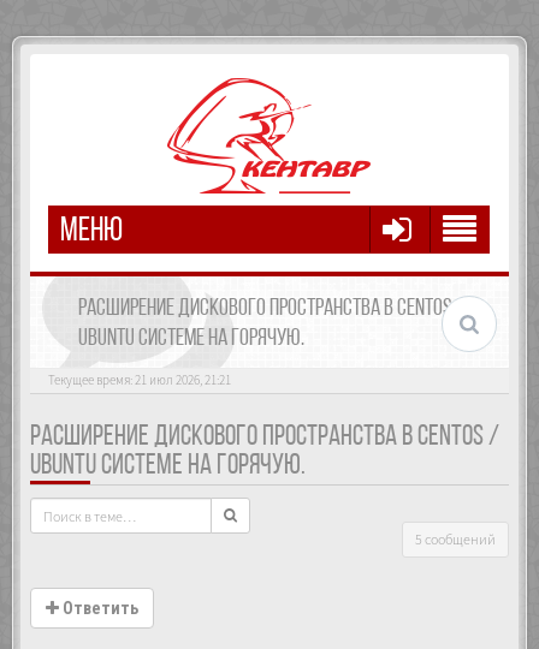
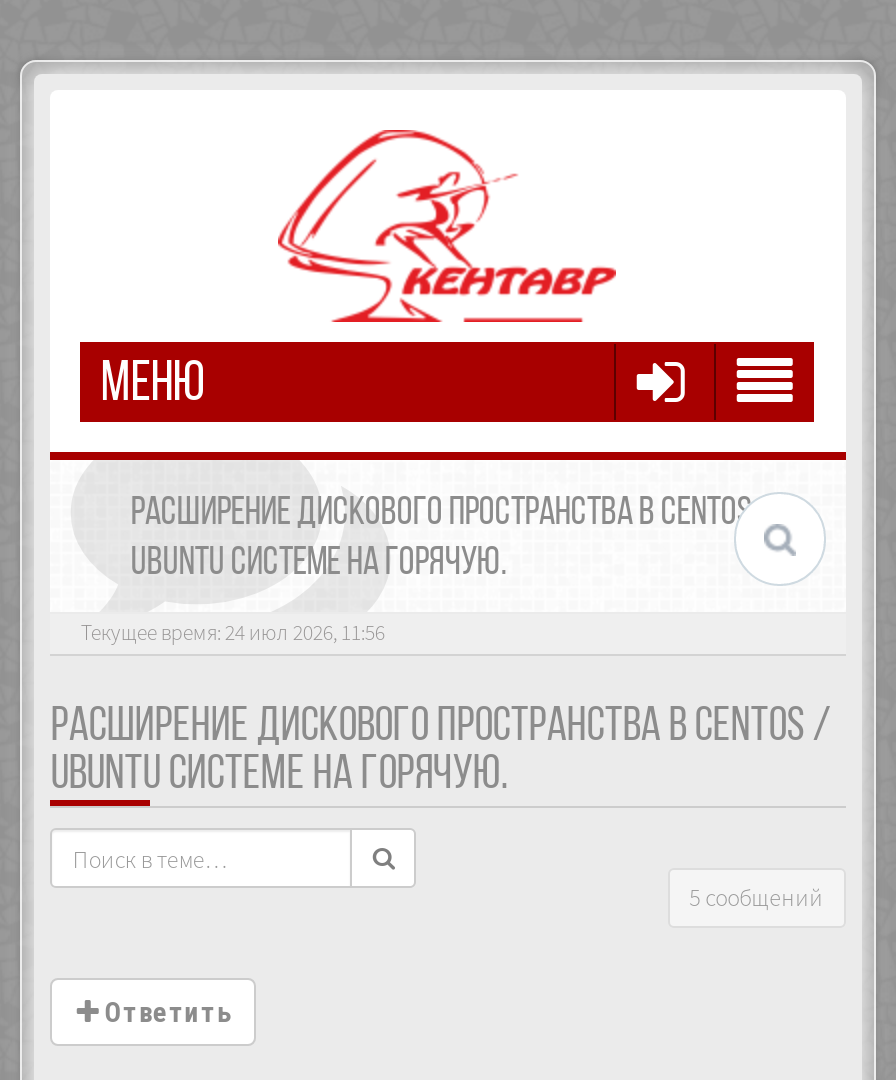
- Текущее время: 21 июл 2026, 21:21
+ Текущее время: 24 июл 2026, 11:56
